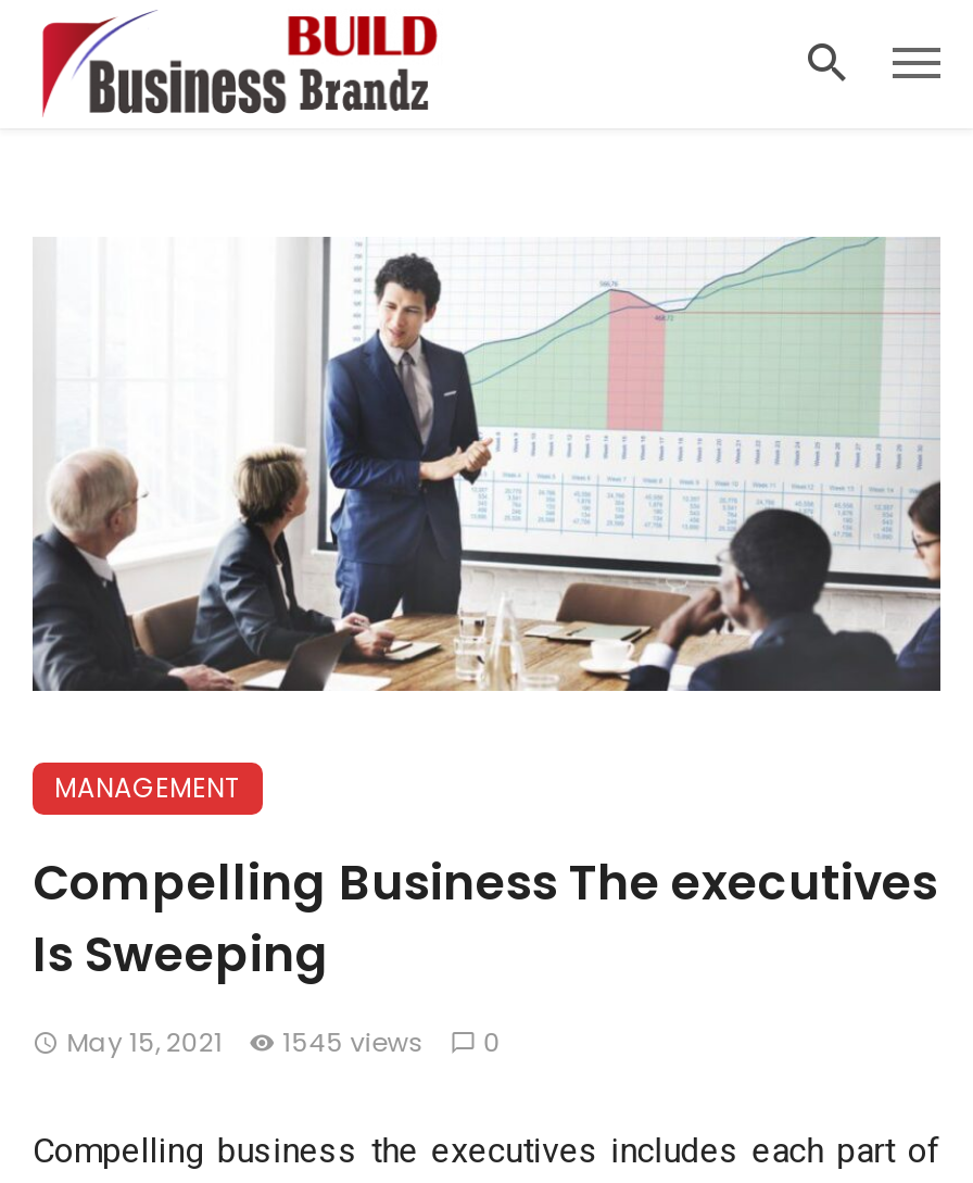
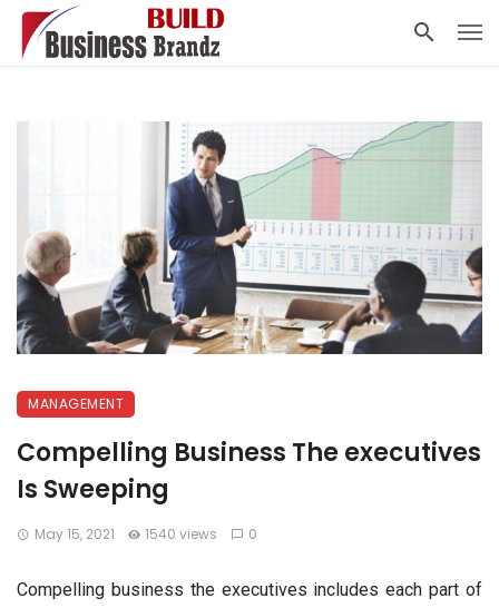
- May 15, 2021 1545 views 0
+ May 15, 2021 1540 views 0
